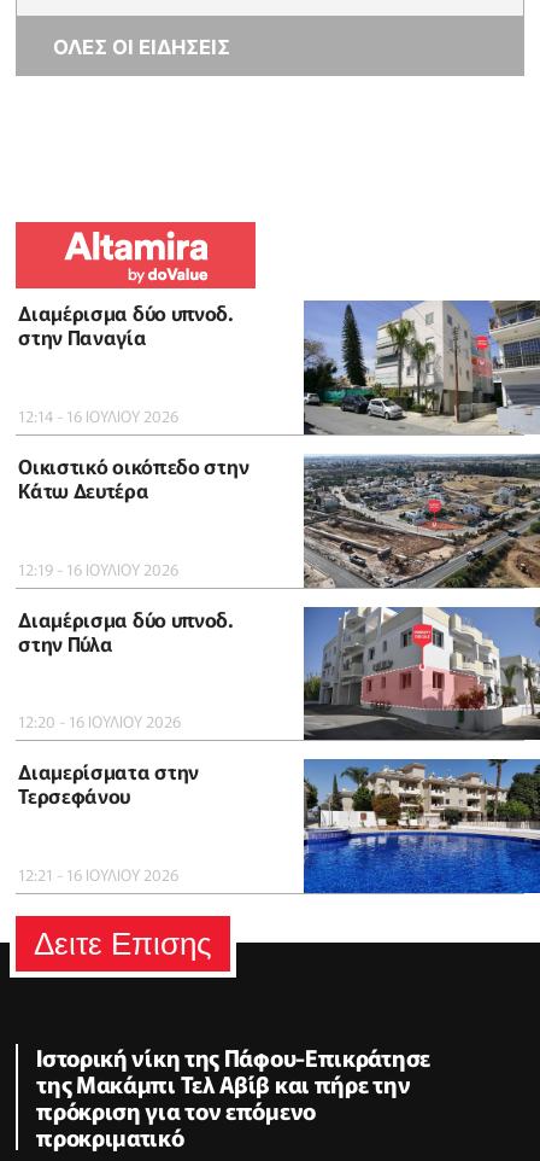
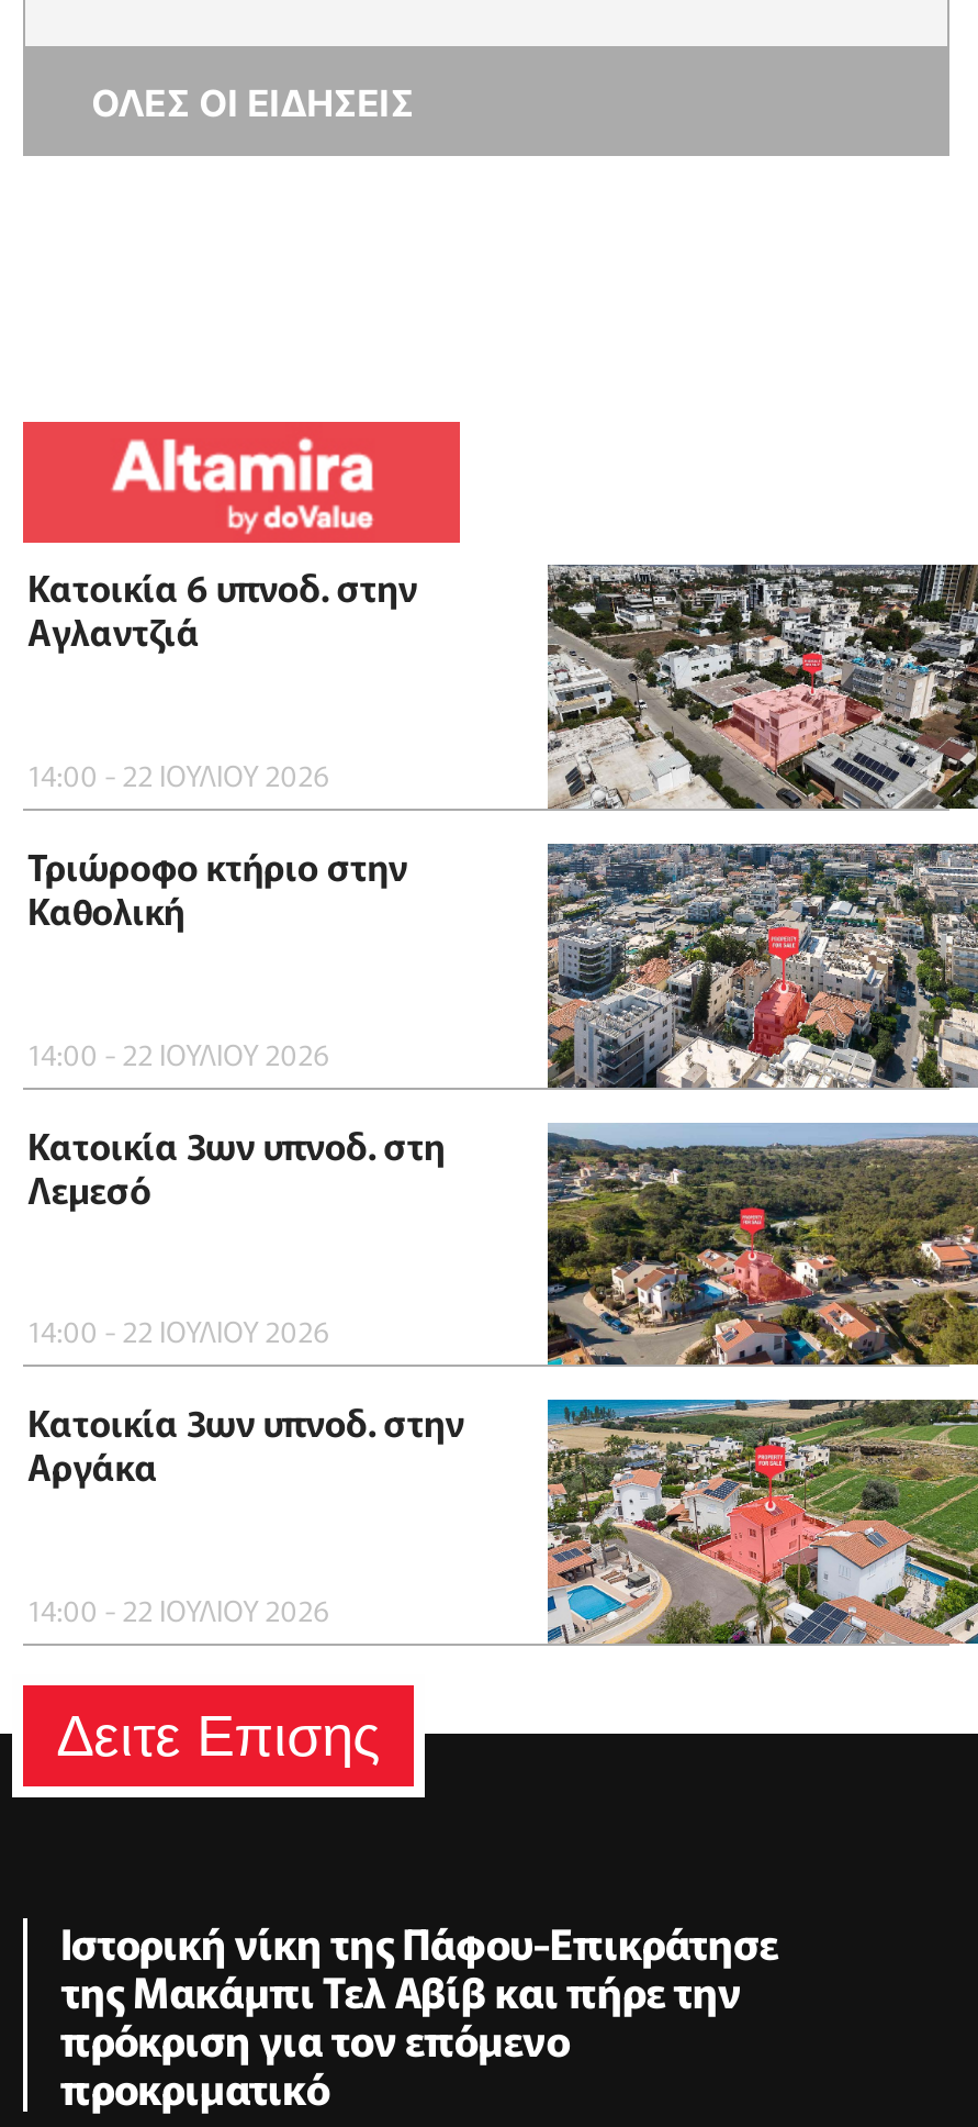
- Διαμέρισμα δύο υπνοδ.
- στην Παναγία
+ Κατοικία 6 υπνοδ. στην
+ Αγλαντζιά

- [image]
+ [image]

- 12:14 - 16 ΙΟΥΛΙΟΥ 2026
+ 14:00 - 22 ΙΟΥΛΙΟΥ 2026

- Οικιστικό οικόπεδο στην
- Κάτω Δευτέρα
+ Τριώροφο κτήριο στην
+ Καθολική

- [image]
+ [image]

- 12:19 - 16 ΙΟΥΛΙΟΥ 2026
+ 14:00 - 22 ΙΟΥΛΙΟΥ 2026

- Διαμέρισμα δύο υπνοδ.
- στην Πύλα
+ Κατοικία 3ων υπνοδ. στη
+ Λεμεσό

- [image]
+ [image]

- 12:20 - 16 ΙΟΥΛΙΟΥ 2026
+ 14:00 - 22 ΙΟΥΛΙΟΥ 2026

- Διαμερίσματα στην
- Τερσεφάνου
+ Κατοικία 3ων υπνοδ. στην
+ Αργάκα

- [image]
+ [image]

- 12:21 - 16 ΙΟΥΛΙΟΥ 2026
+ 14:00 - 22 ΙΟΥΛΙΟΥ 2026
